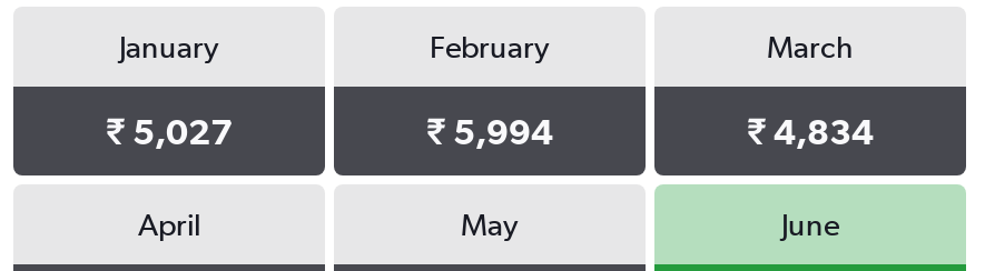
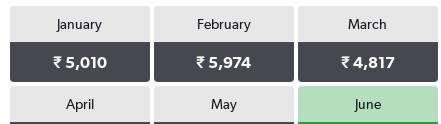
- ₹ 5,027
+ ₹ 5,010

- ₹ 5,994
+ ₹ 5,974

- ₹ 4,834
+ ₹ 4,817
